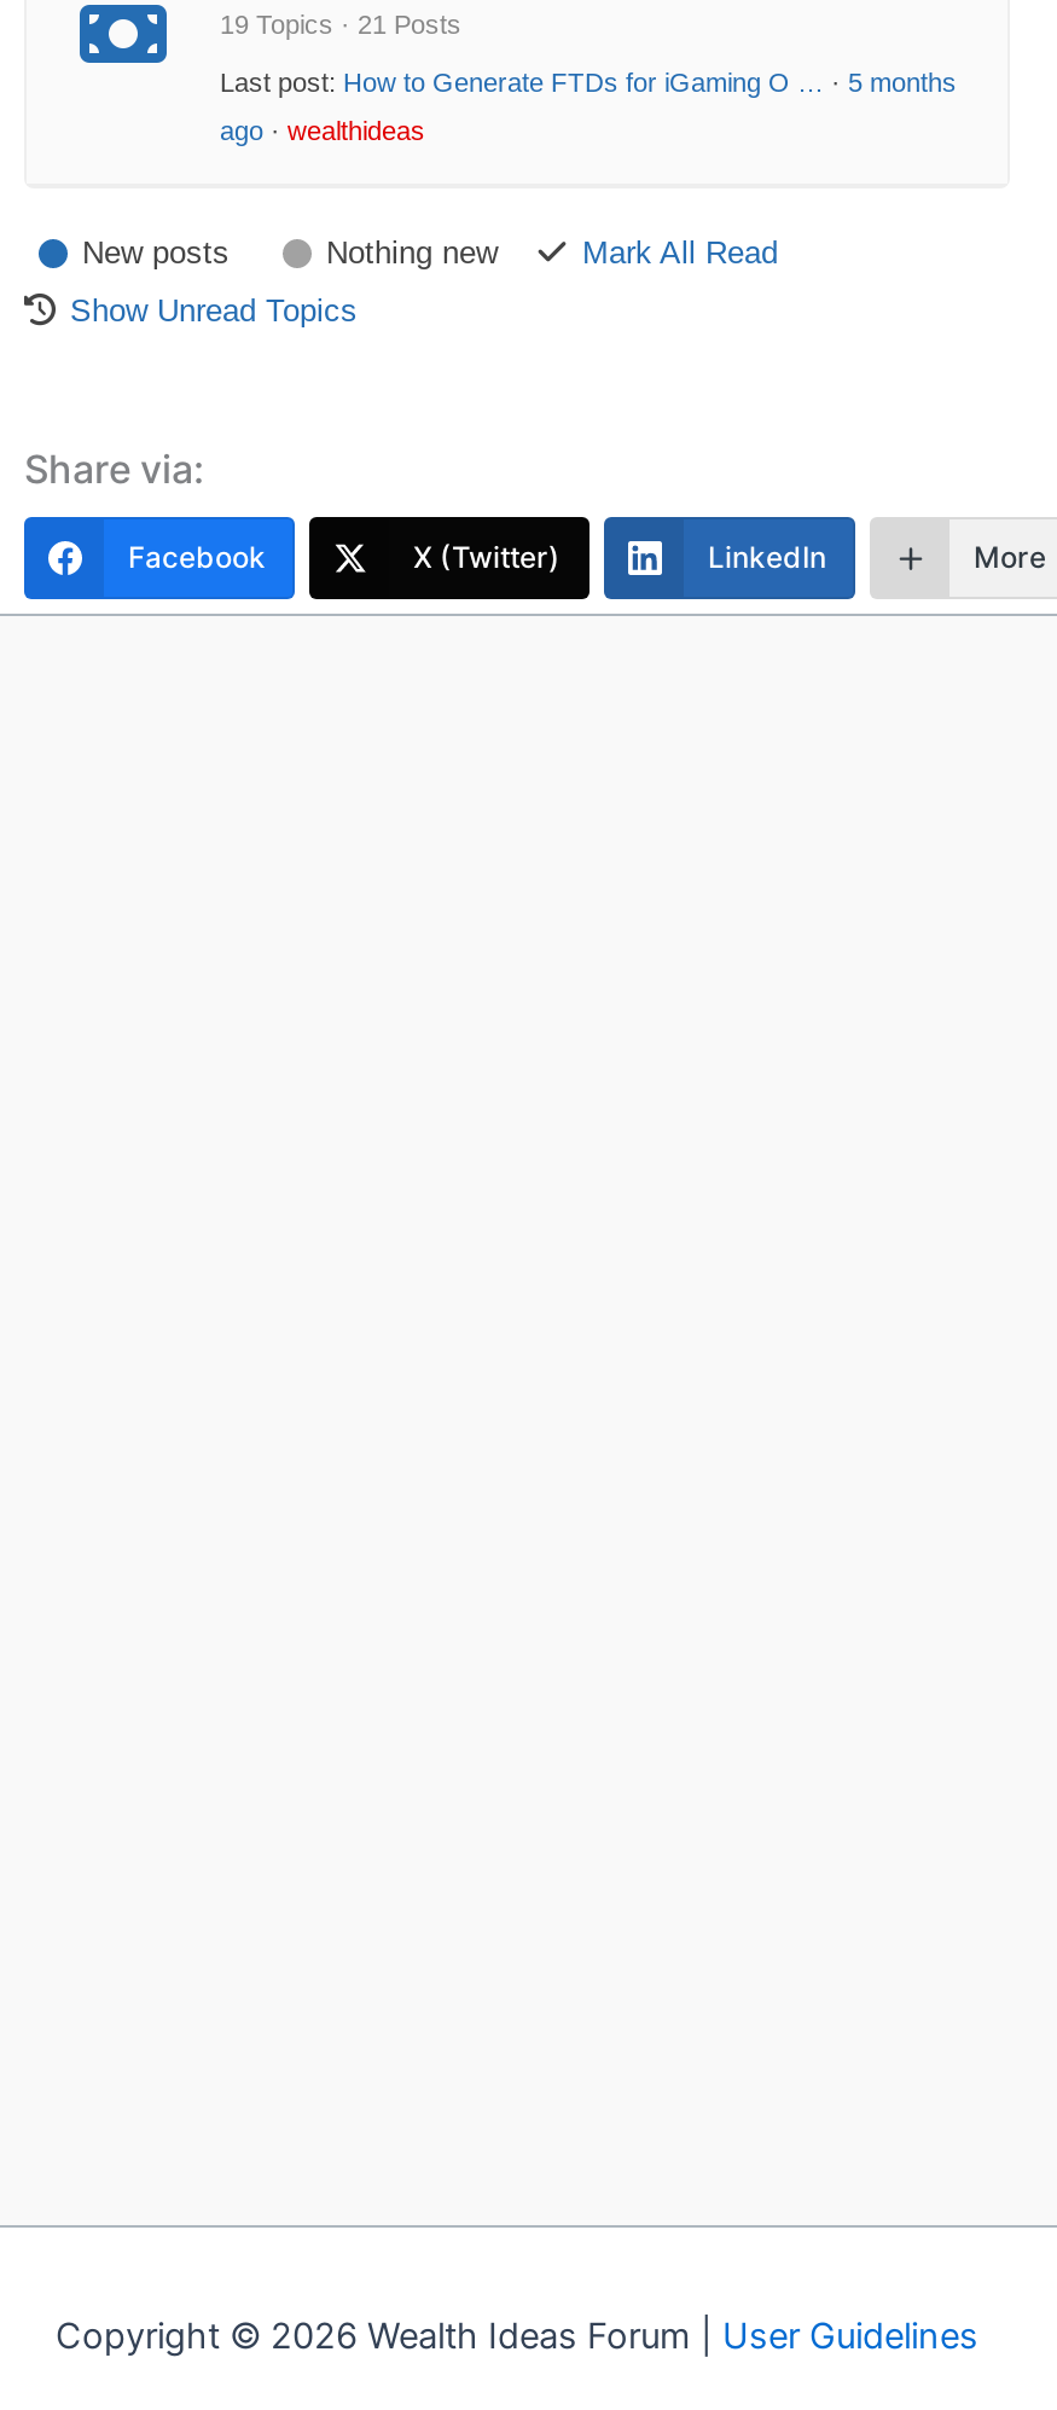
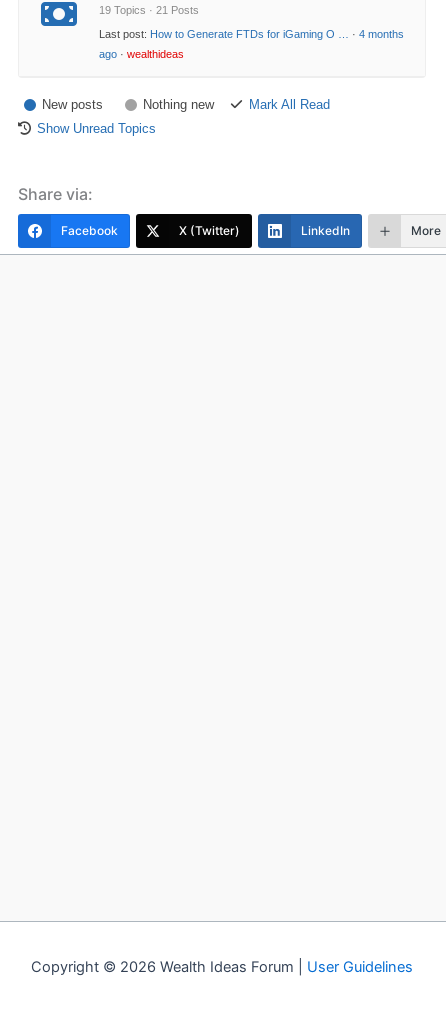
- Last post: How to Generate FTDs for iGaming O … · 5 months
+ Last post: How to Generate FTDs for iGaming O … · 4 months
